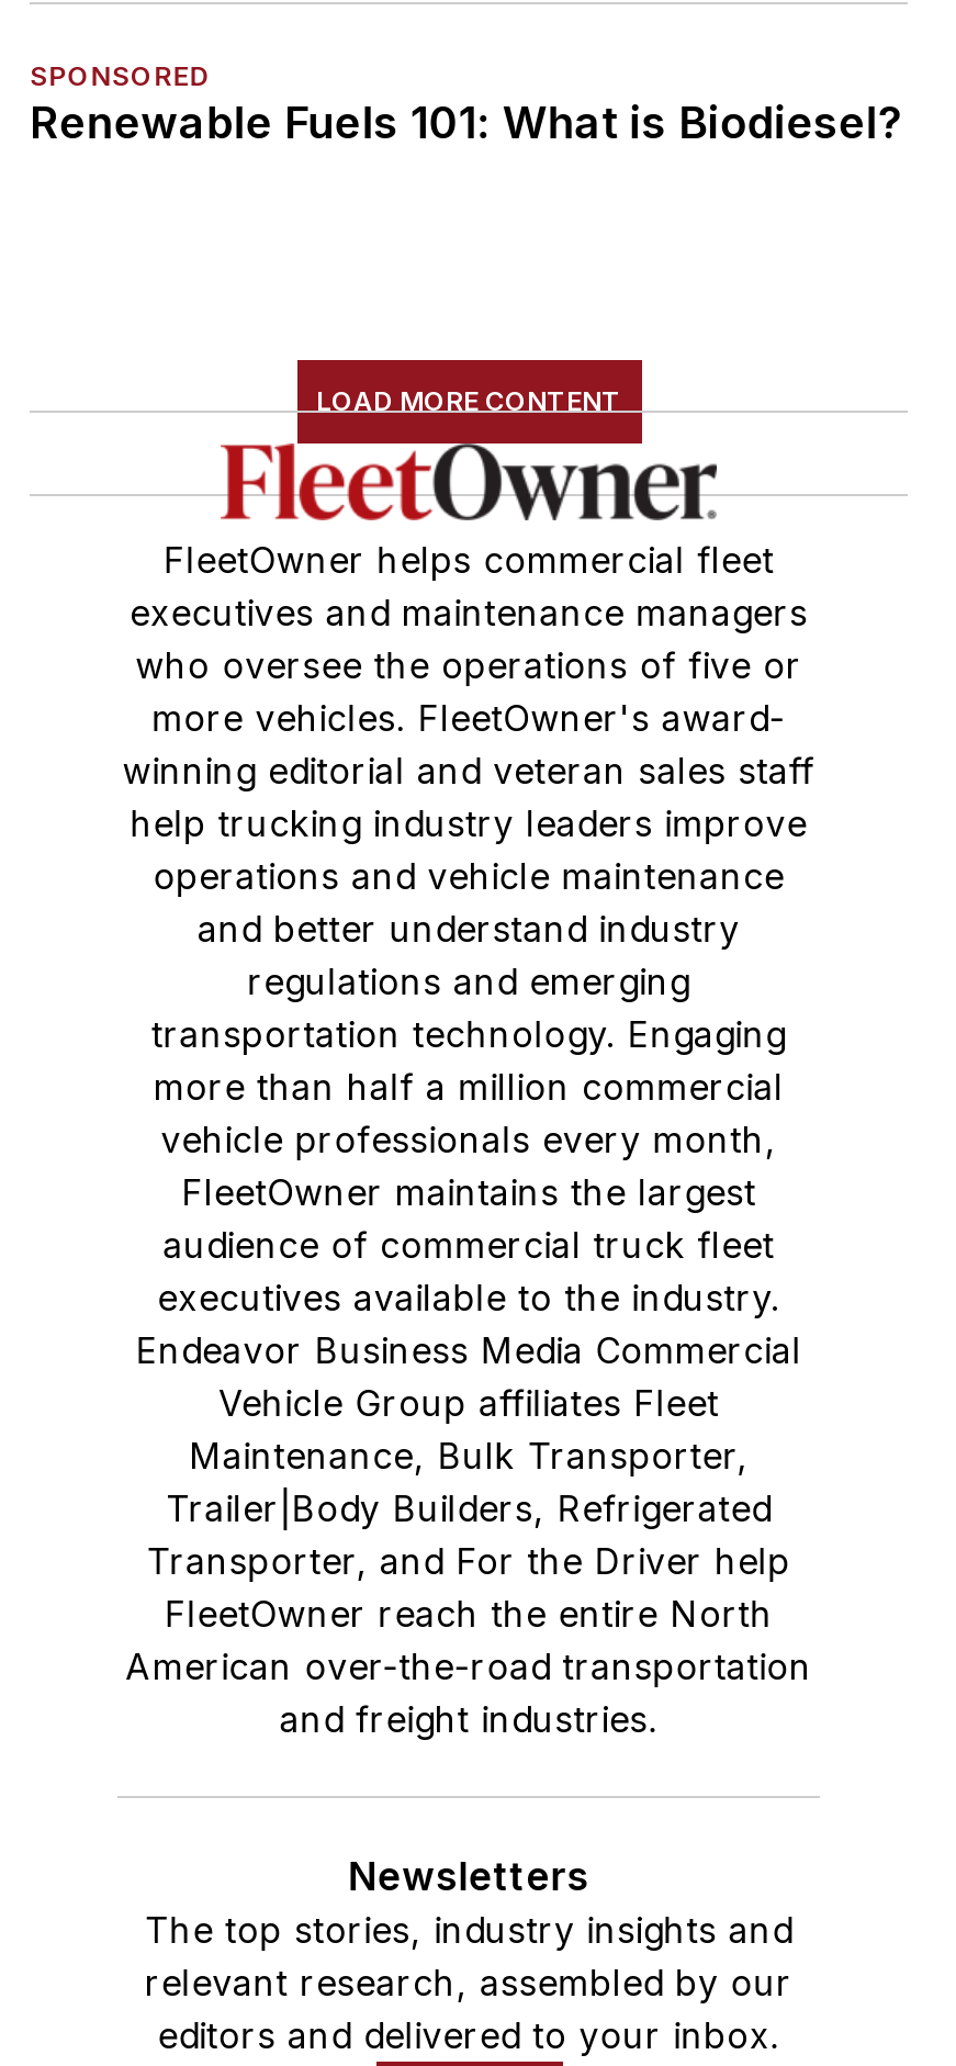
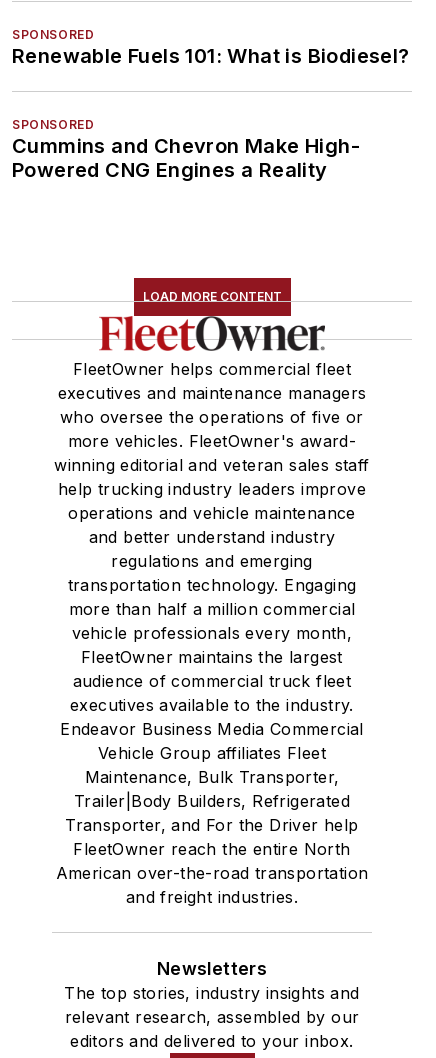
+ SPONSORED
+ Cummins and Chevron Make High-
+ Powered CNG Engines a Reality
